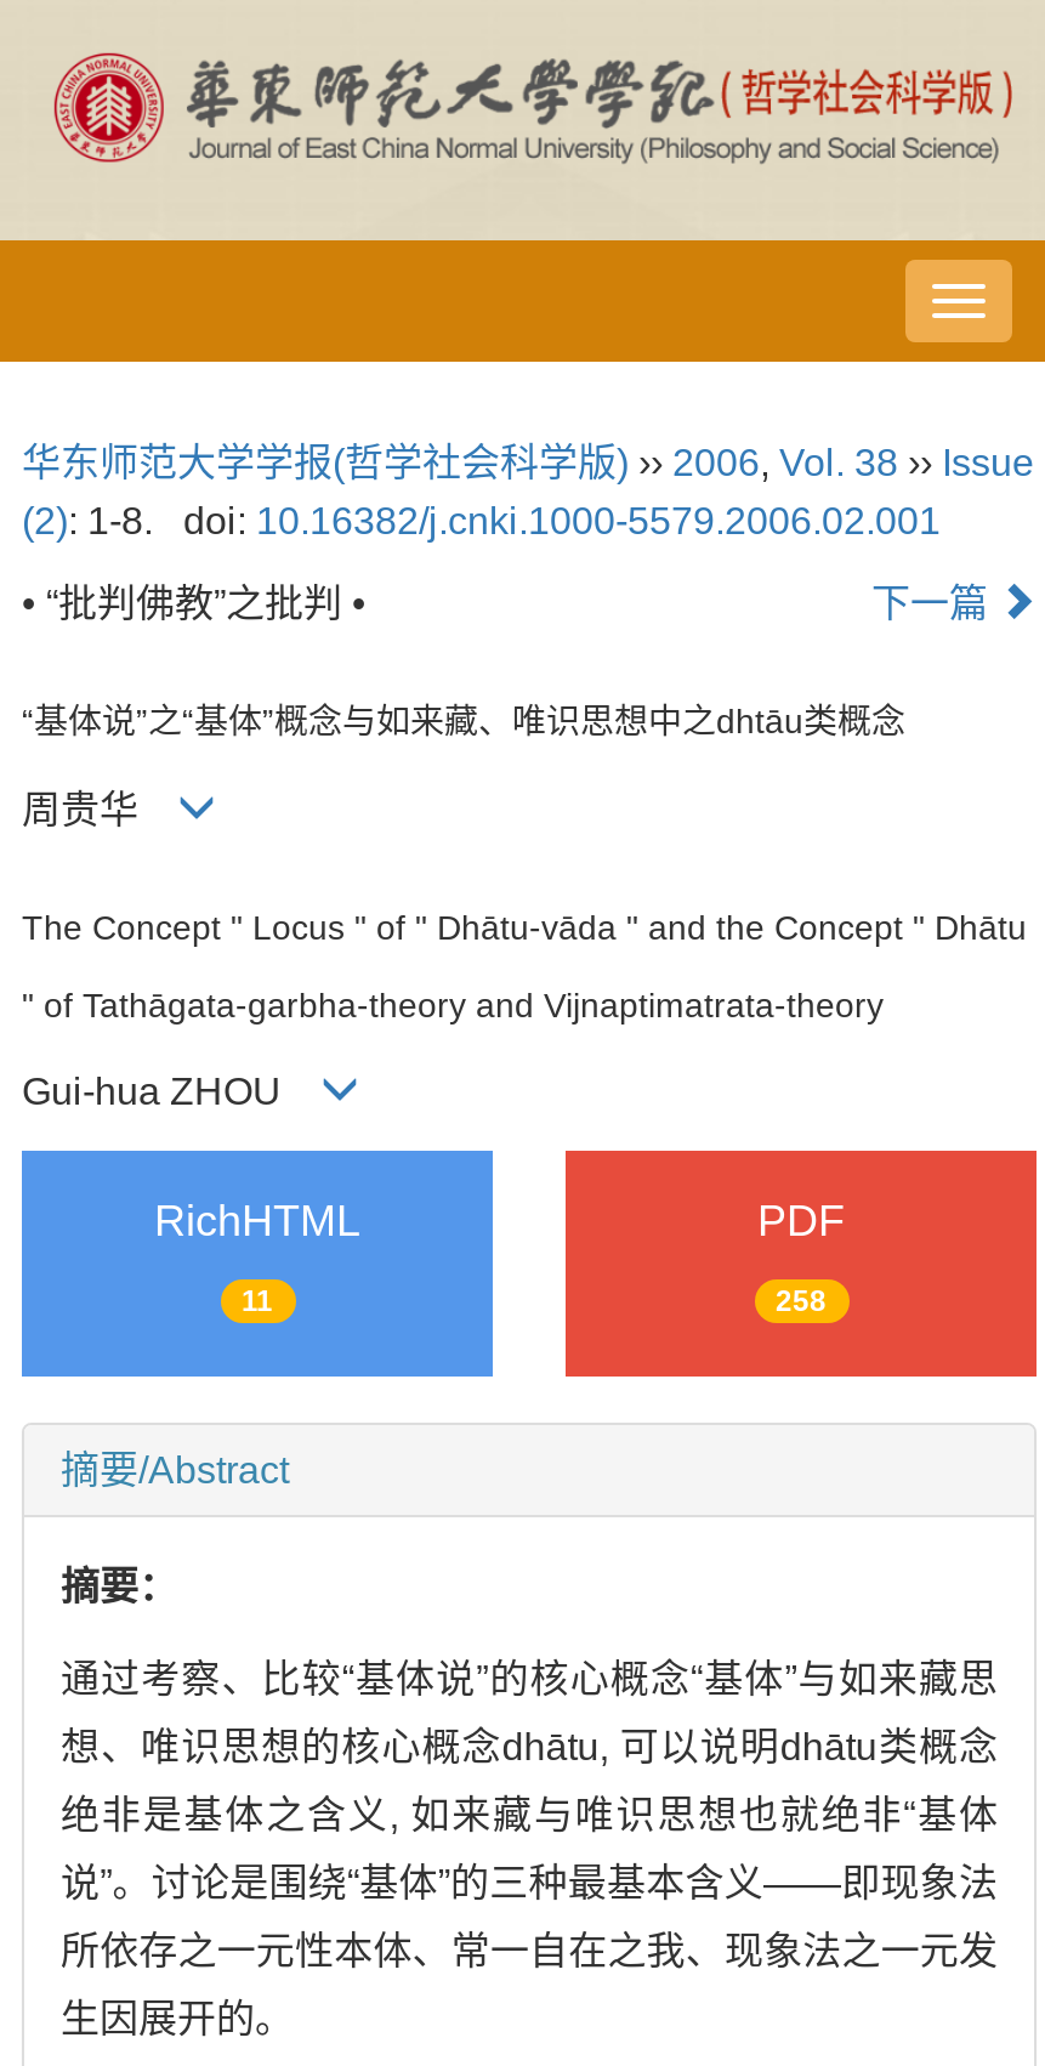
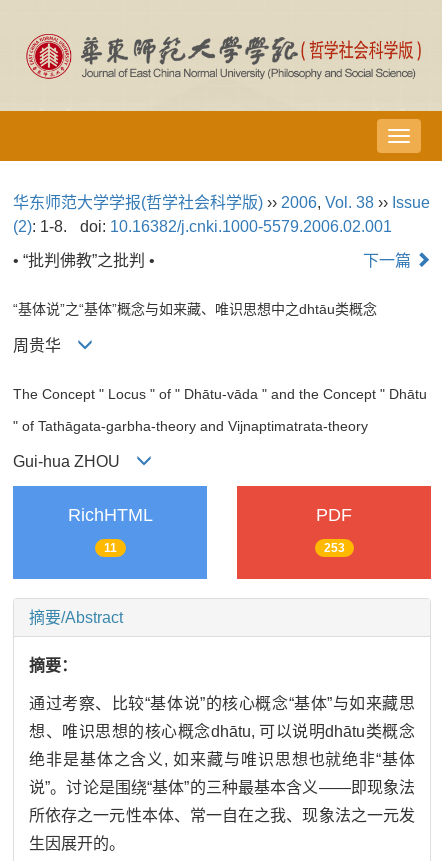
- 258
+ 253
